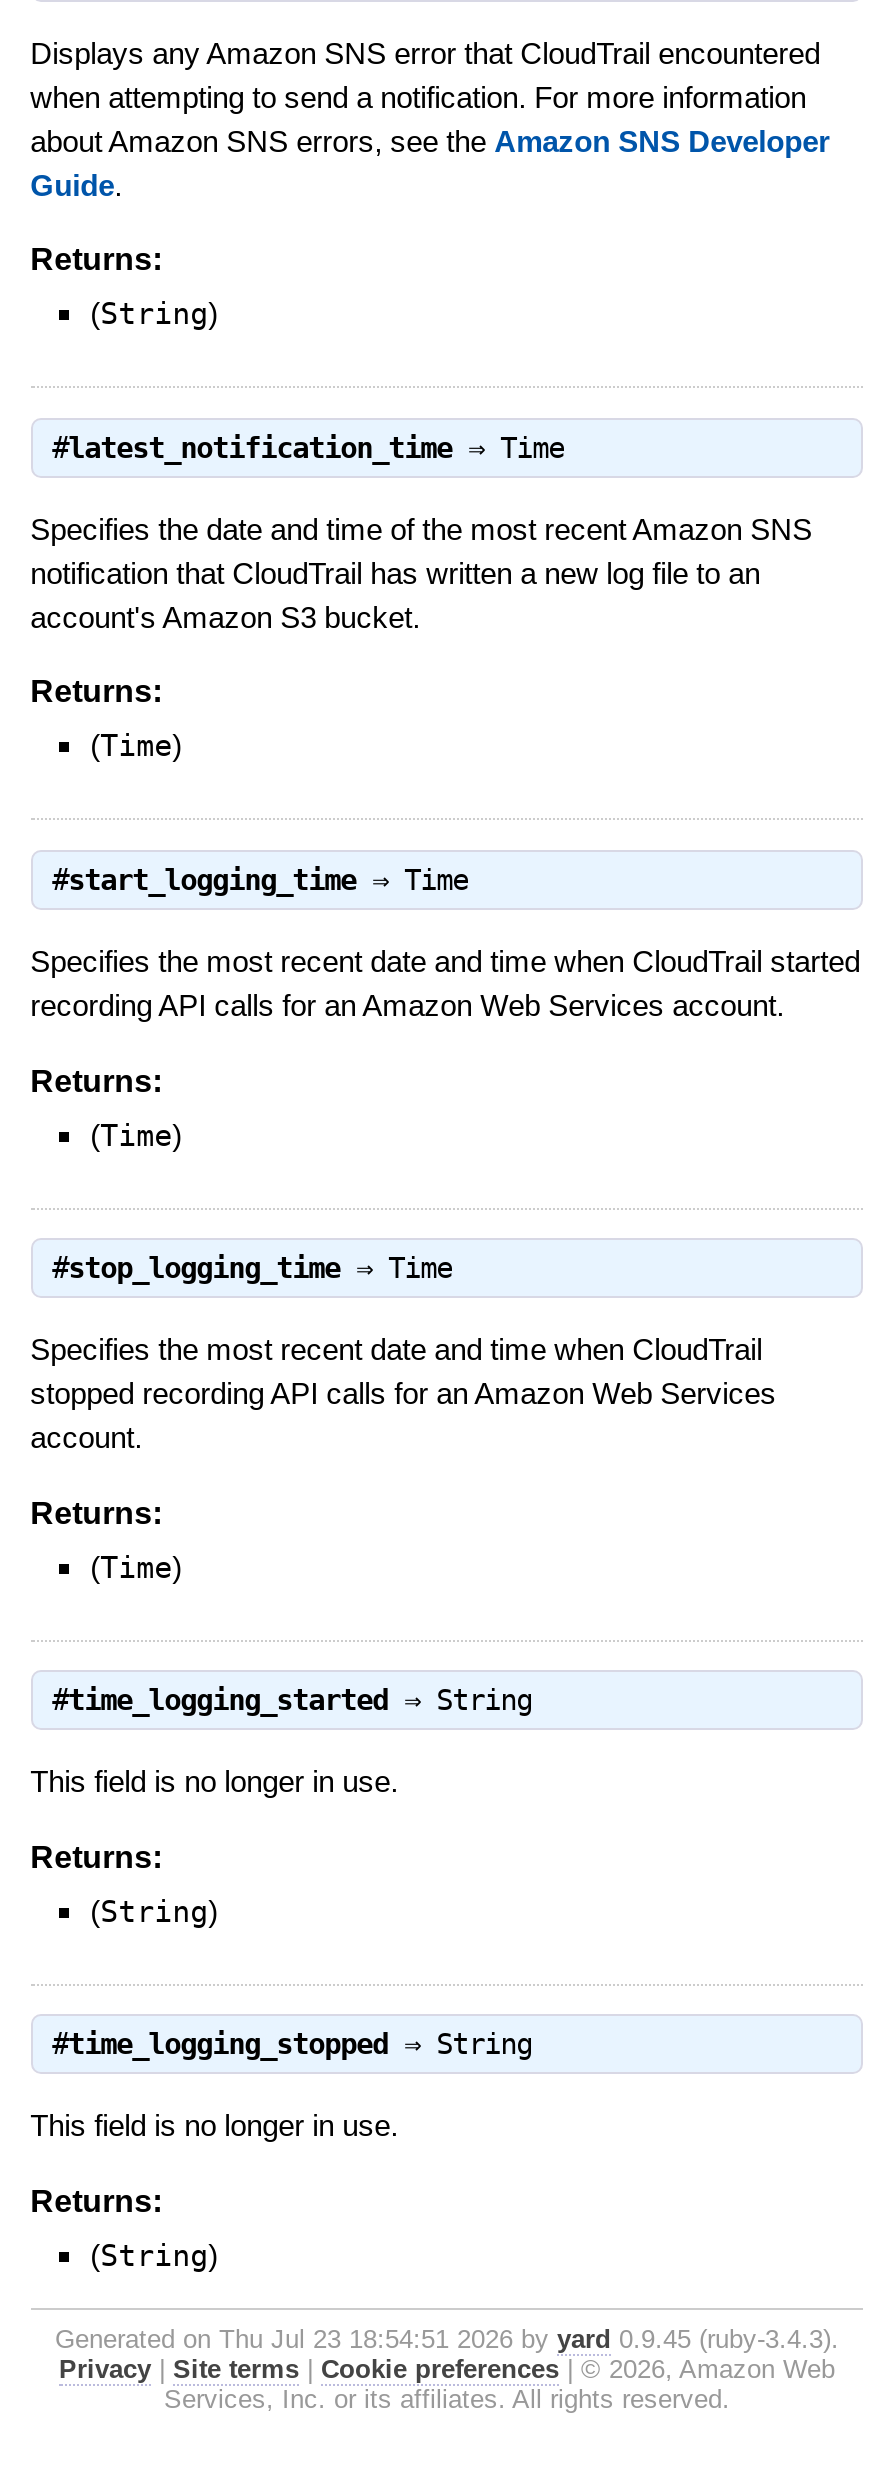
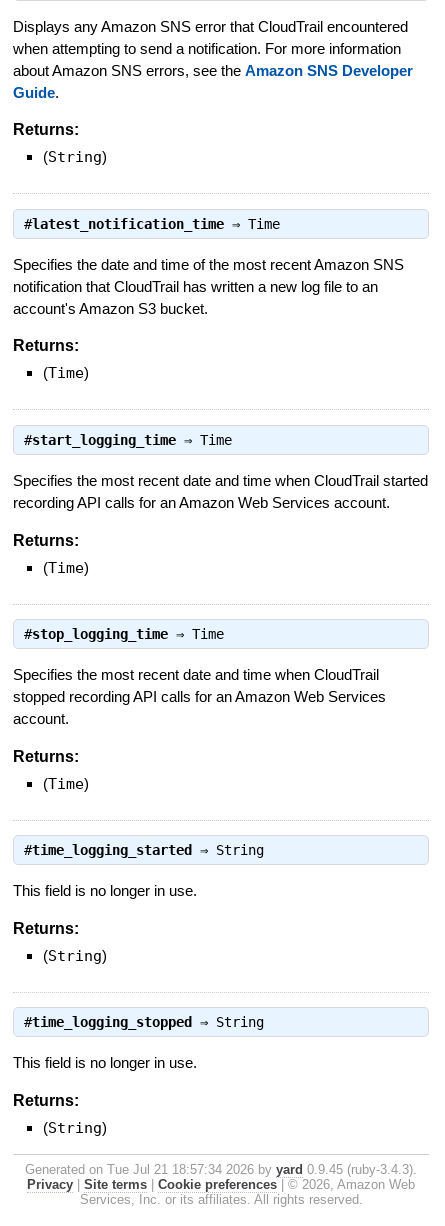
- Generated on Thu Jul 23 18:54:51 2026 by yard 0.9.45 (ruby-3.4.3).
+ Generated on Tue Jul 21 18:57:34 2026 by yard 0.9.45 (ruby-3.4.3).
